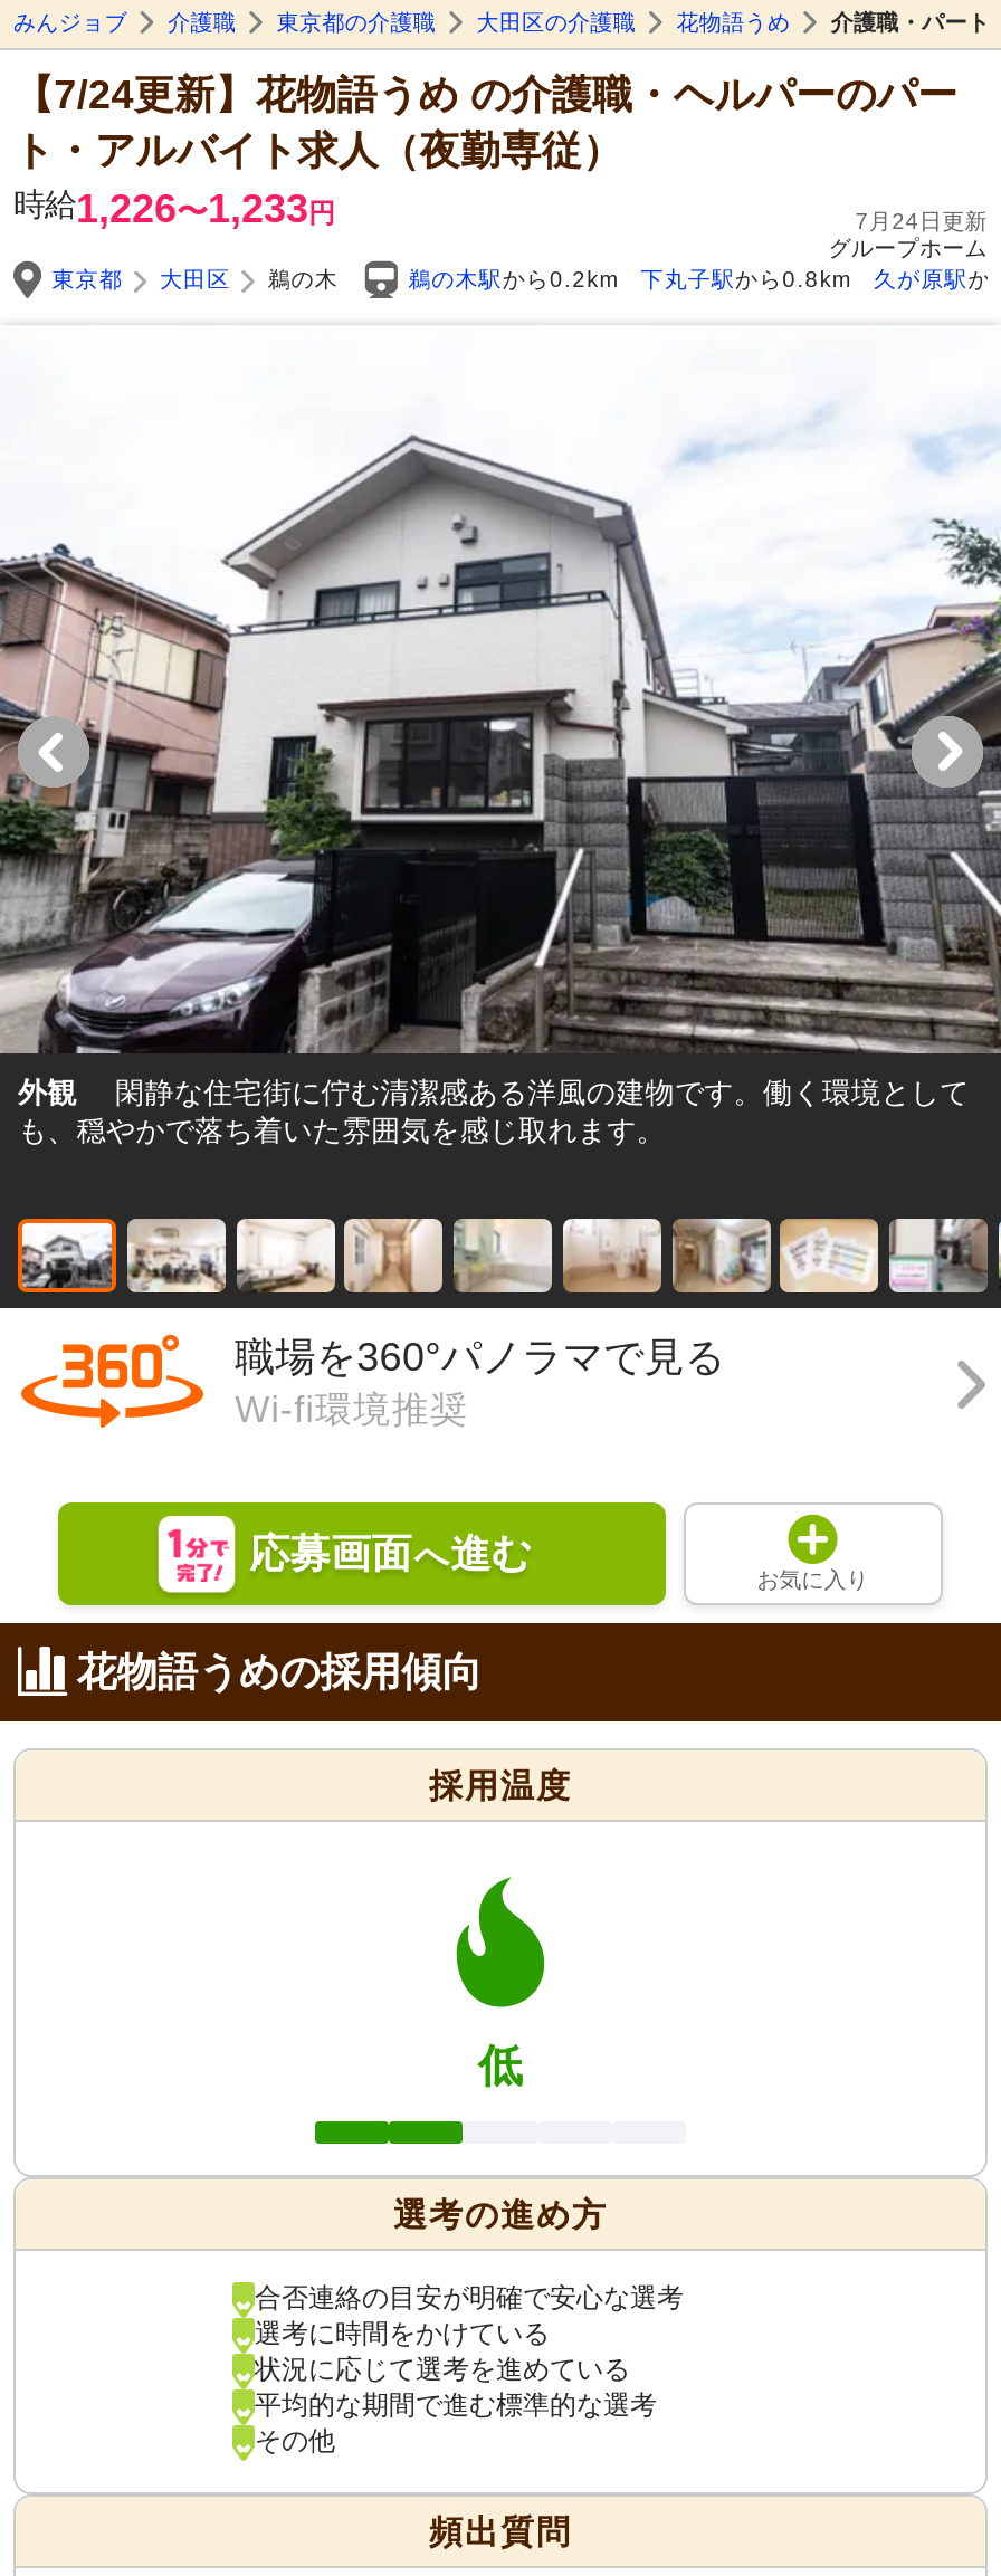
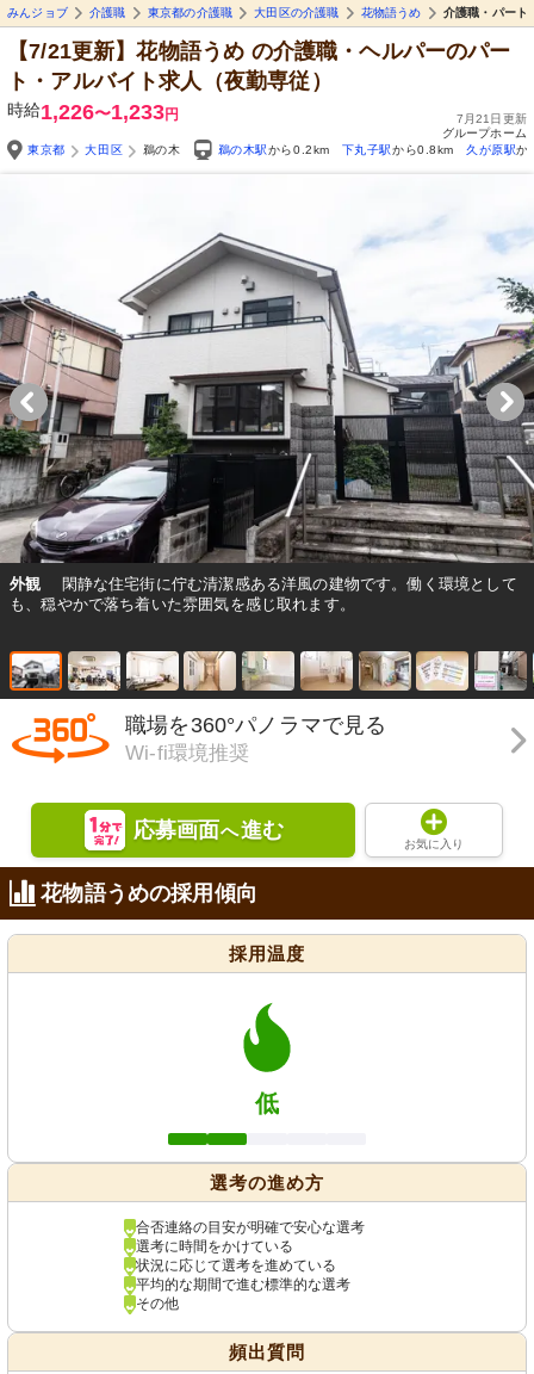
- 【7/24更新】花物語うめの介護職・ヘルパーのパー
+ 【7/21更新】花物語うめの介護職・ヘルパーのパー

- 7月24日更新
+ 7月21日更新
